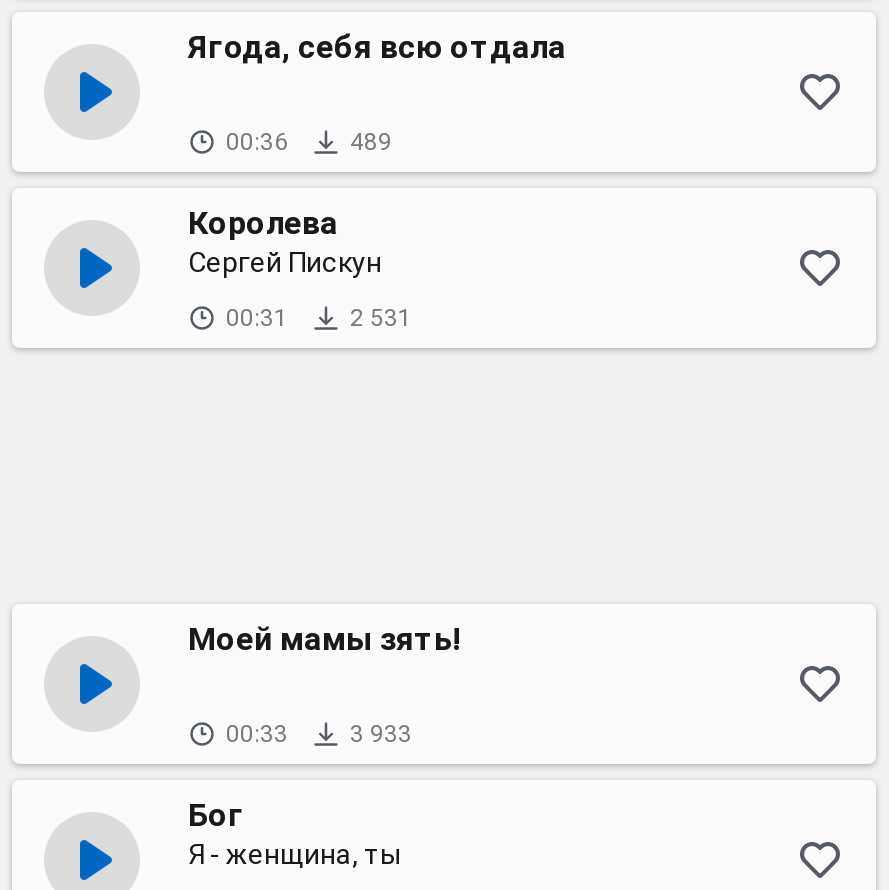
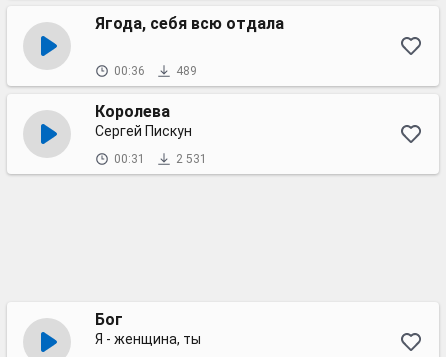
- Моей мамы зять!
- 00:33
- 3 933
